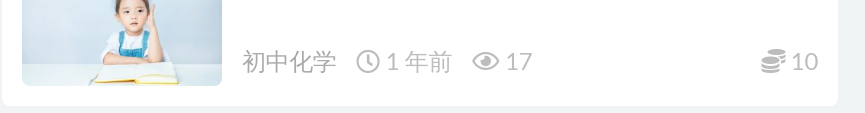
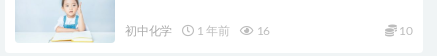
- 初中化学 1 年前 17
+ 初中化学 1 年前 16
